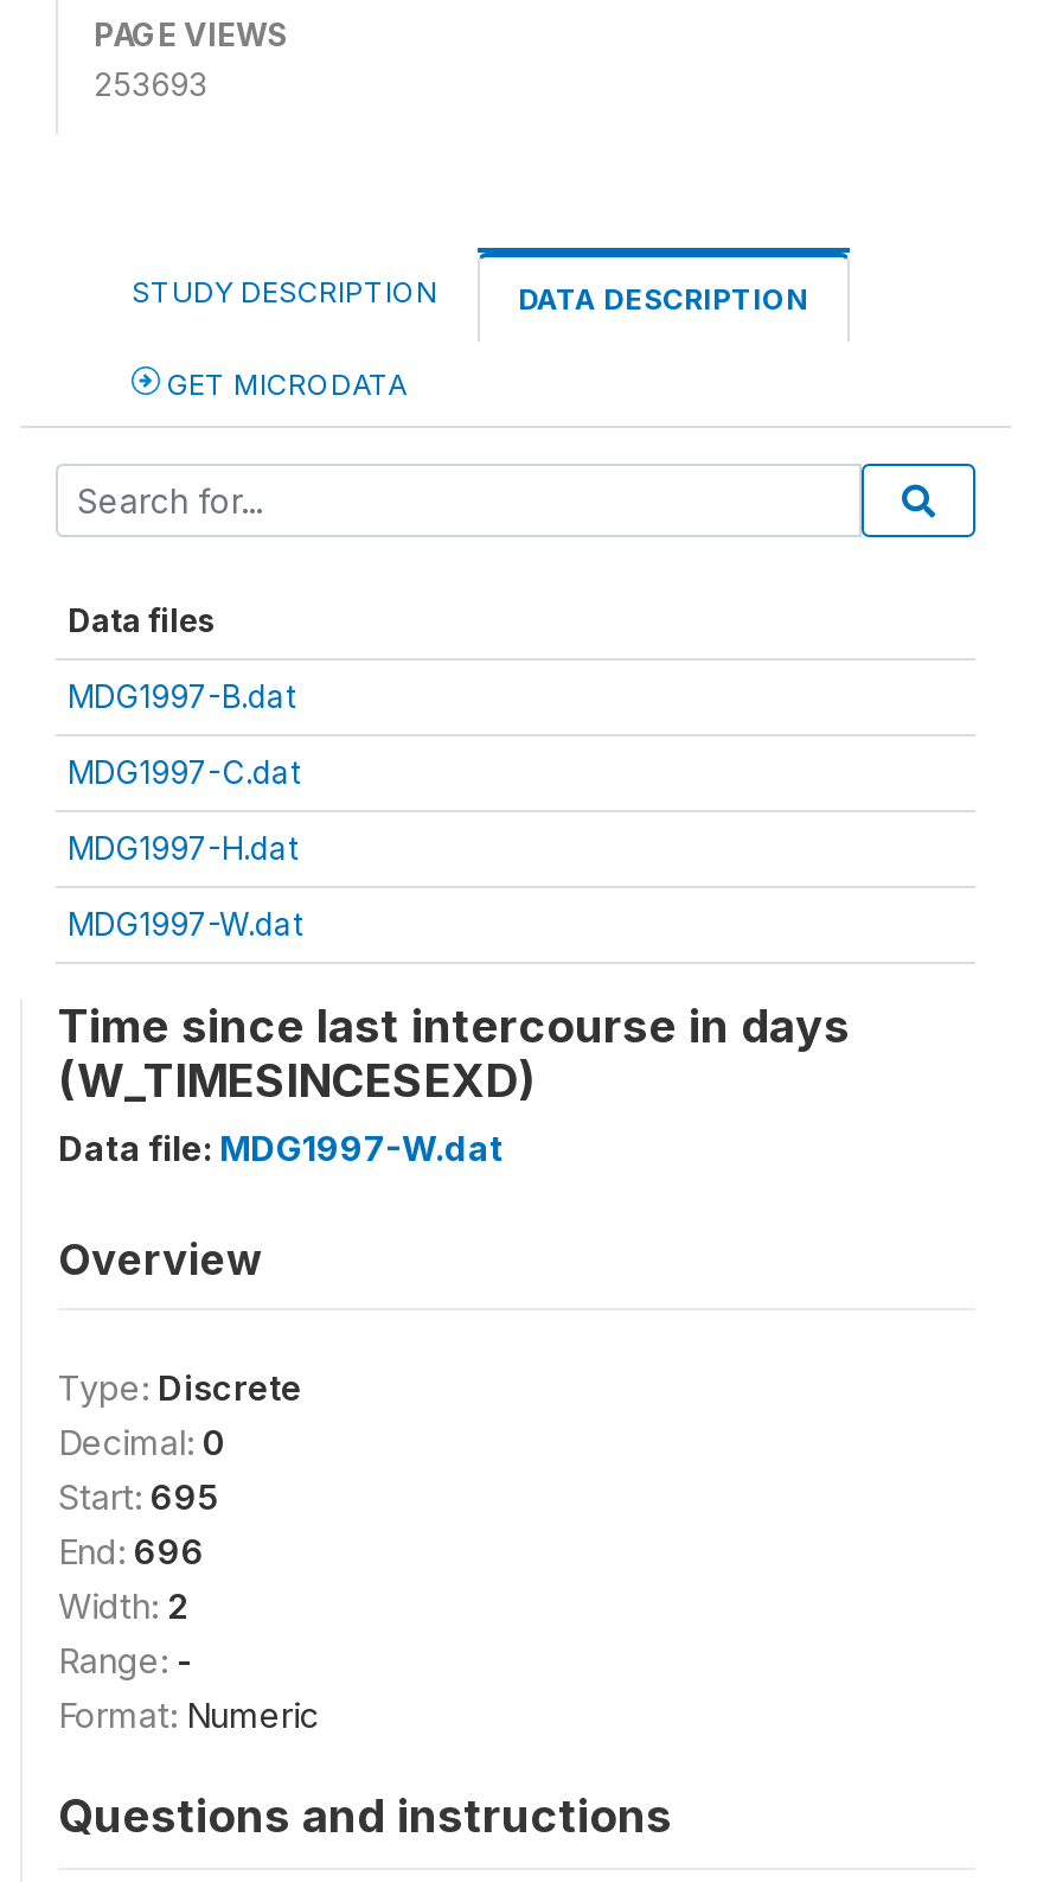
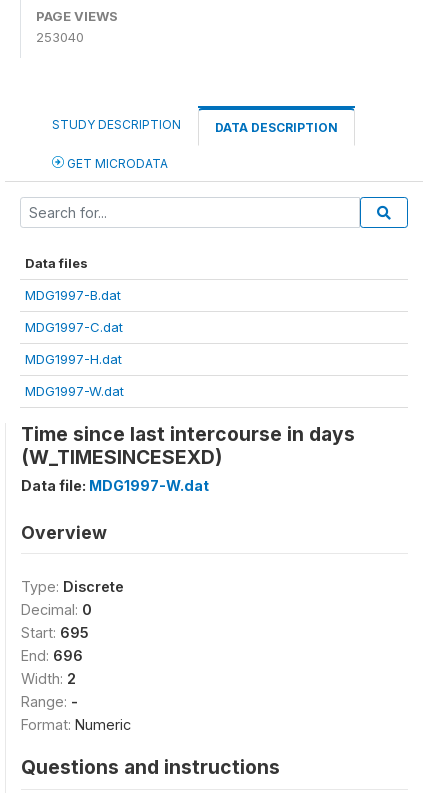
- 253693
+ 253040
